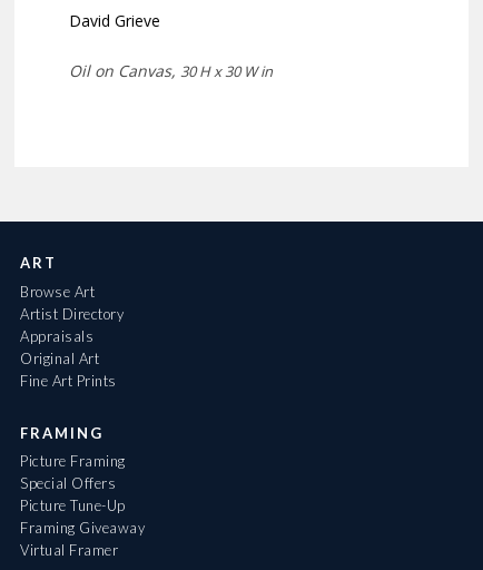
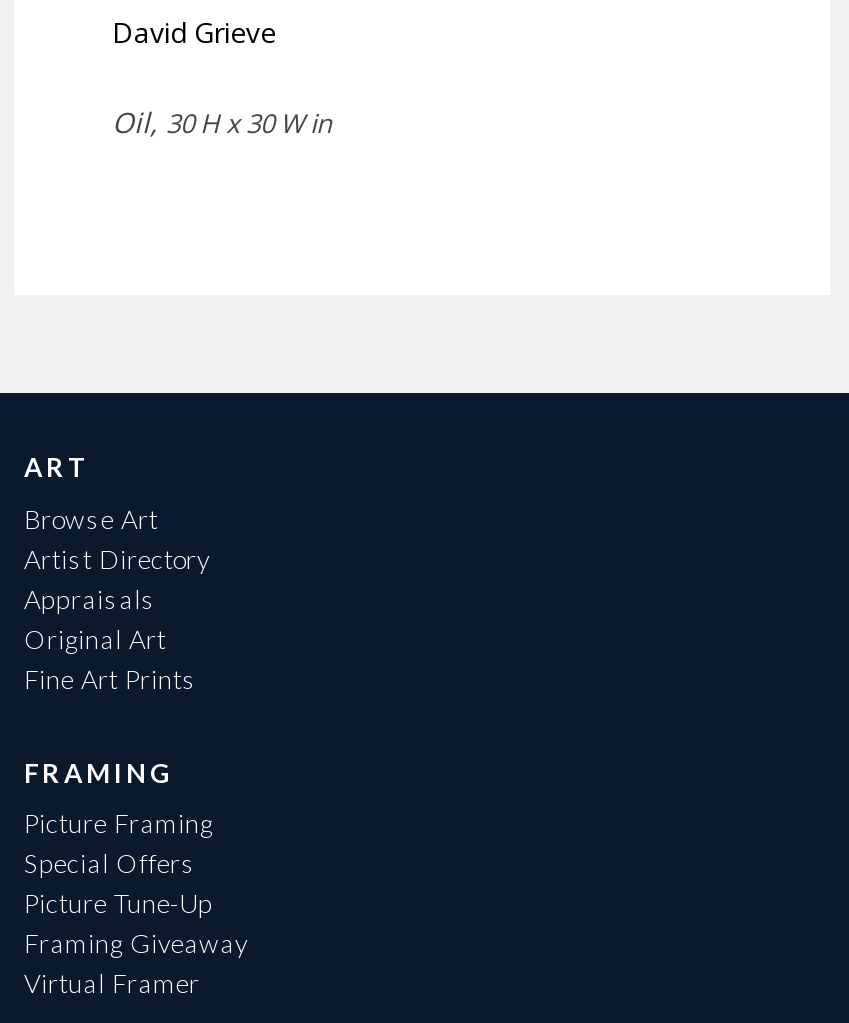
- Oil on Canvas, 30 H x 30 W in
+ Oil, 30 H x 30 W in
